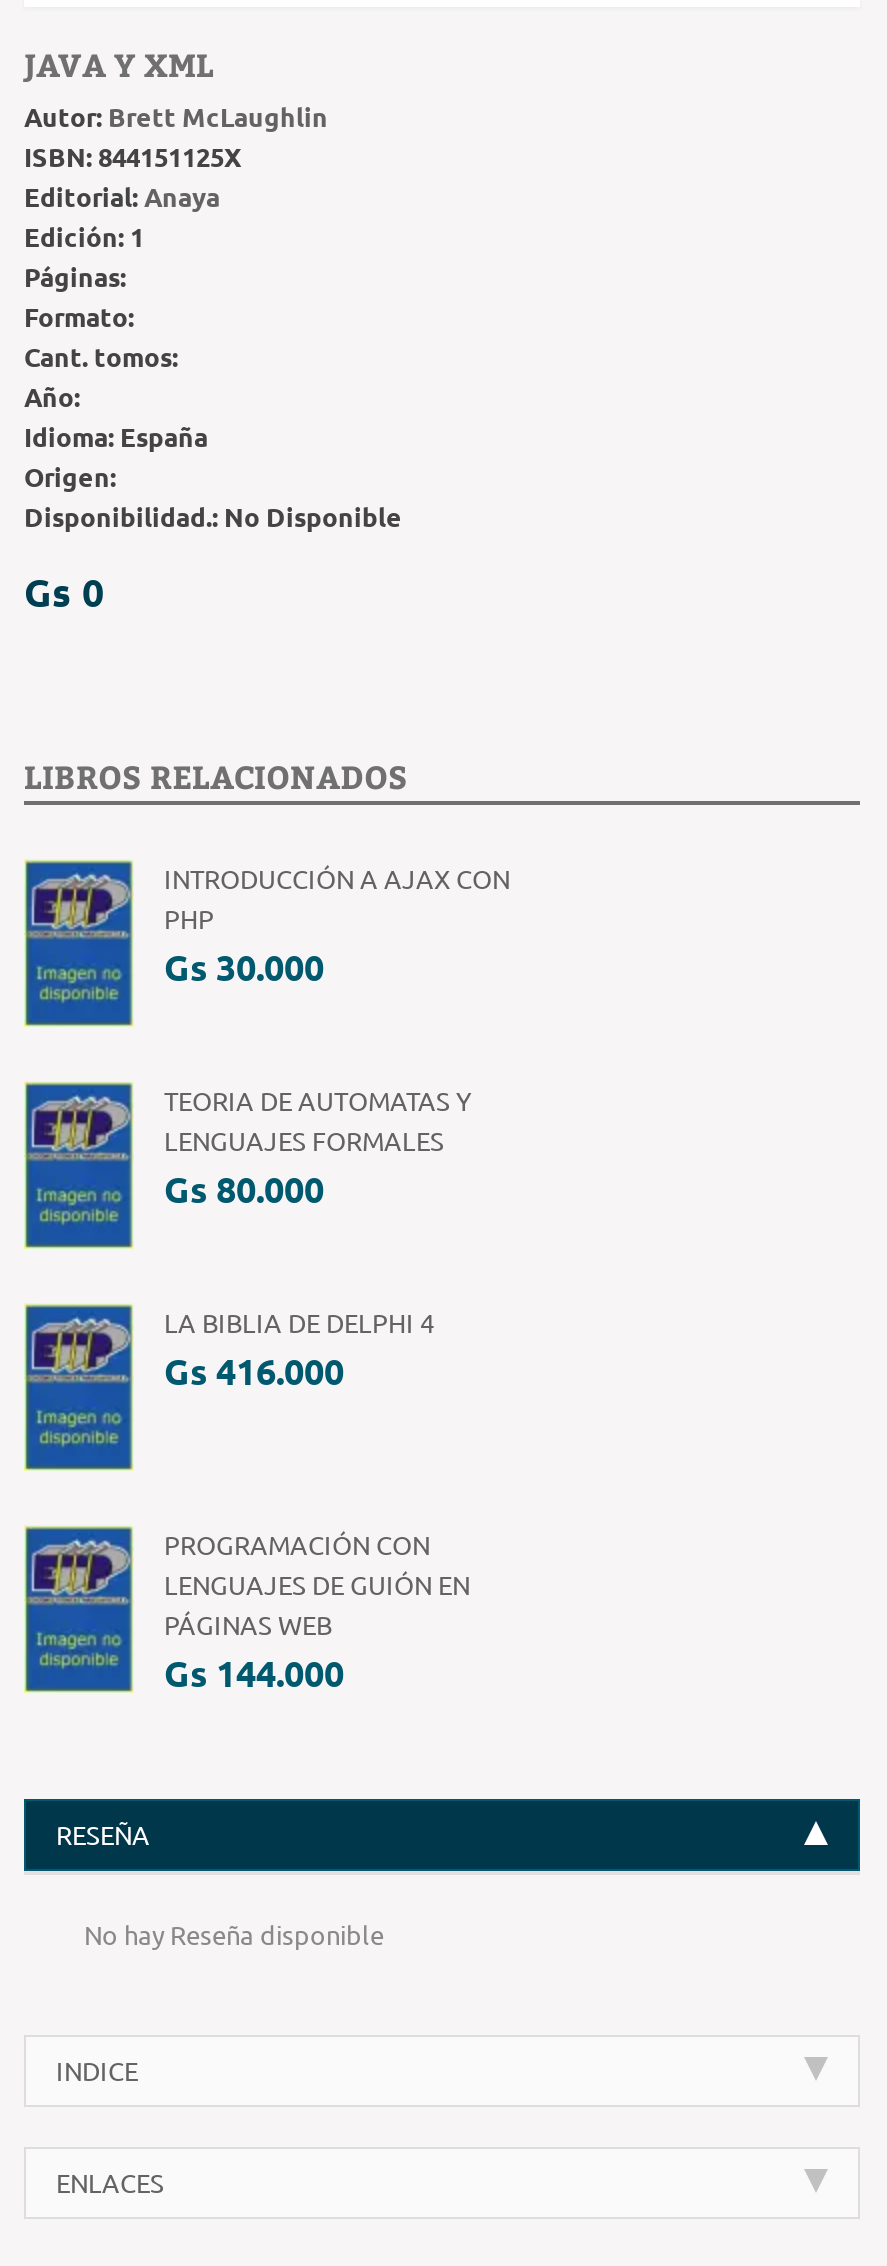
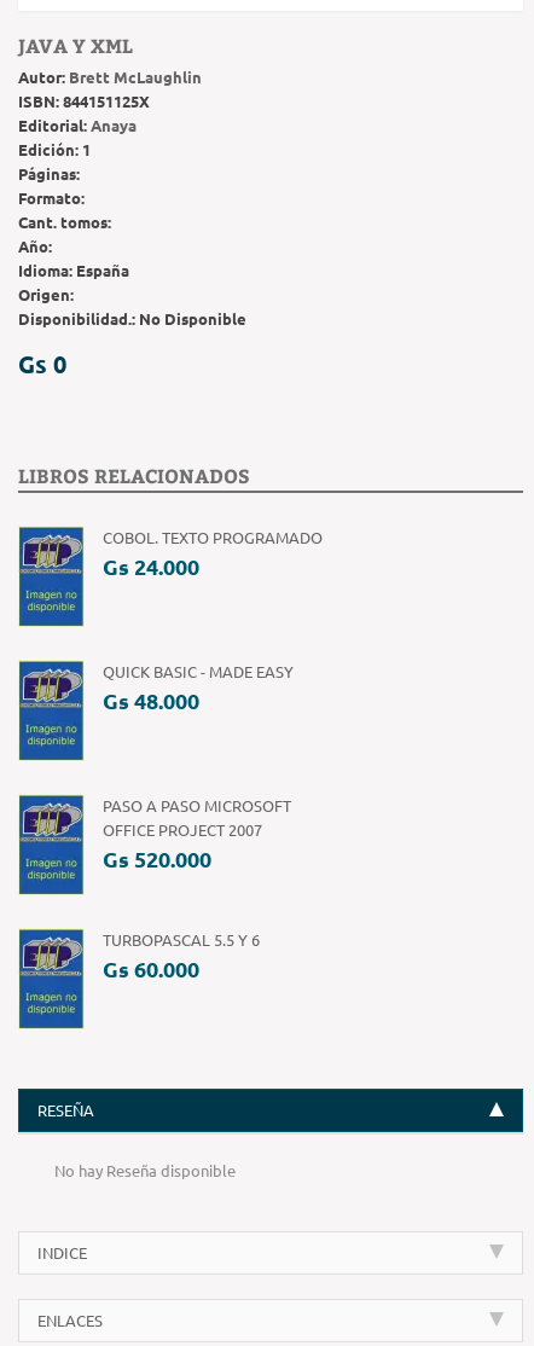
- INTRODUCCIÓN A AJAX CON
- PHP
- Gs 30.000
+ COBOL. TEXTO PROGRAMADO
+ Gs 24.000

- TEORIA DE AUTOMATAS Y
- LENGUAJES FORMALES
- Gs 80.000
+ QUICK BASIC - MADE EASY
+ Gs 48.000

- LA BIBLIA DE DELPHI 4
- Gs 416.000
+ PASO A PASO MICROSOFT
+ OFFICE PROJECT 2007
+ Gs 520.000

- PROGRAMACIÓN CON
- LENGUAJES DE GUIÓN EN
- PÁGINAS WEB
- Gs 144.000
+ TURBOPASCAL 5.5 Y 6
+ Gs 60.000
